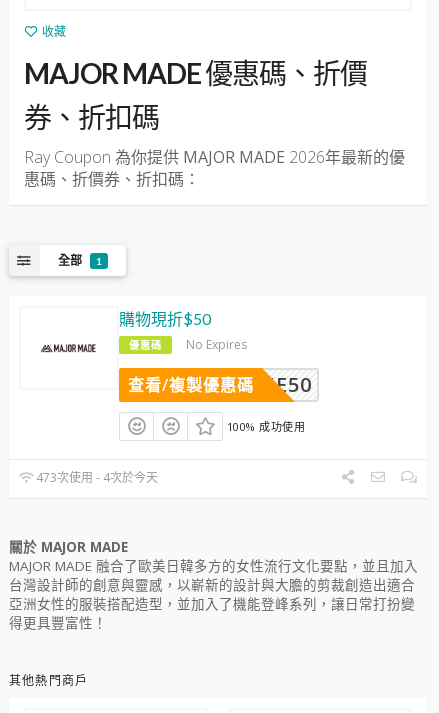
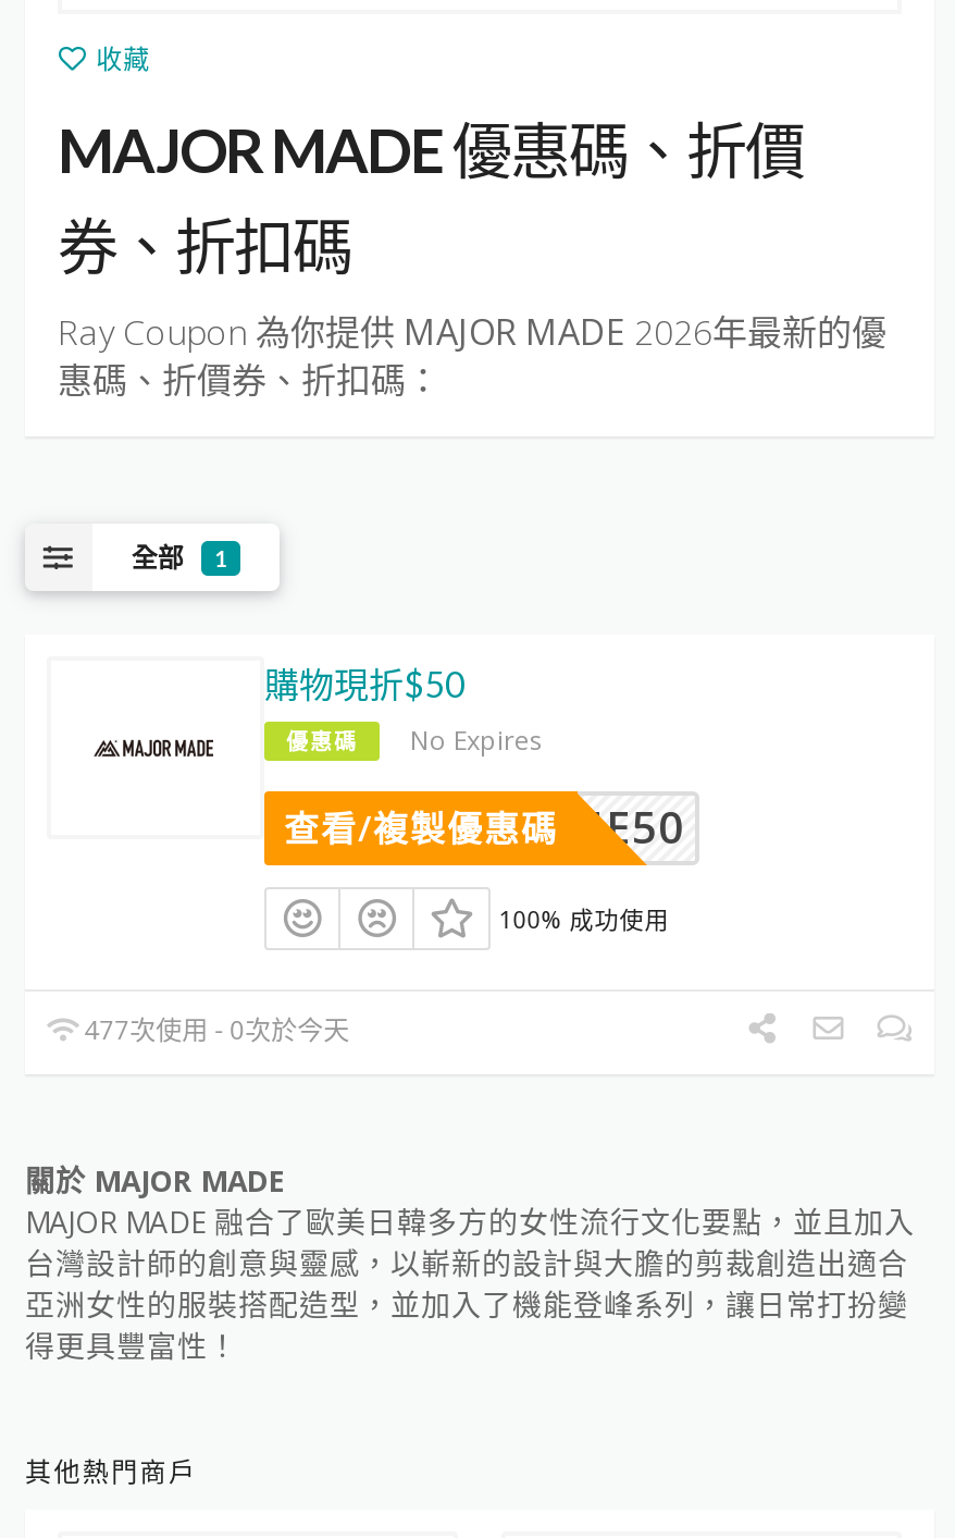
- 473次使用 - 4次於今天
+ 477次使用 - 0次於今天
